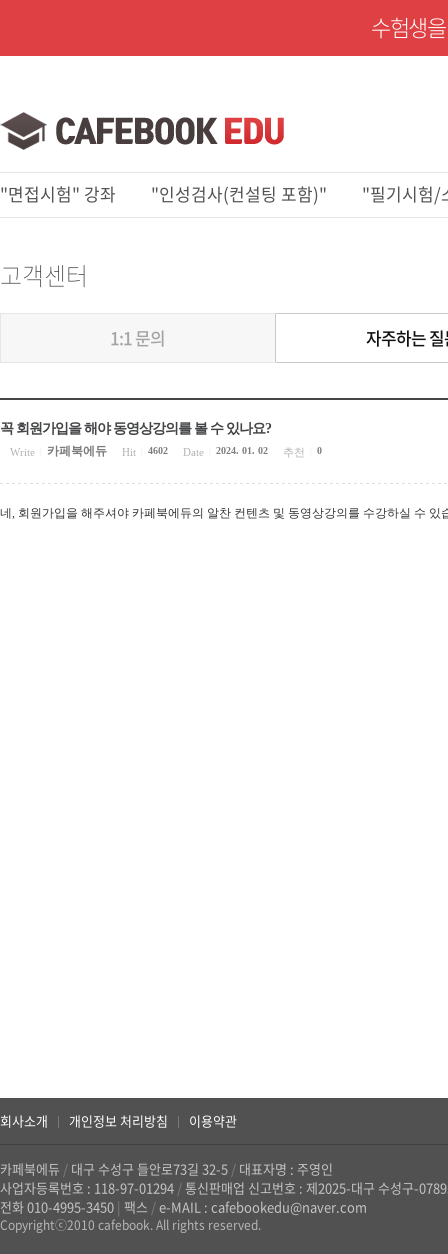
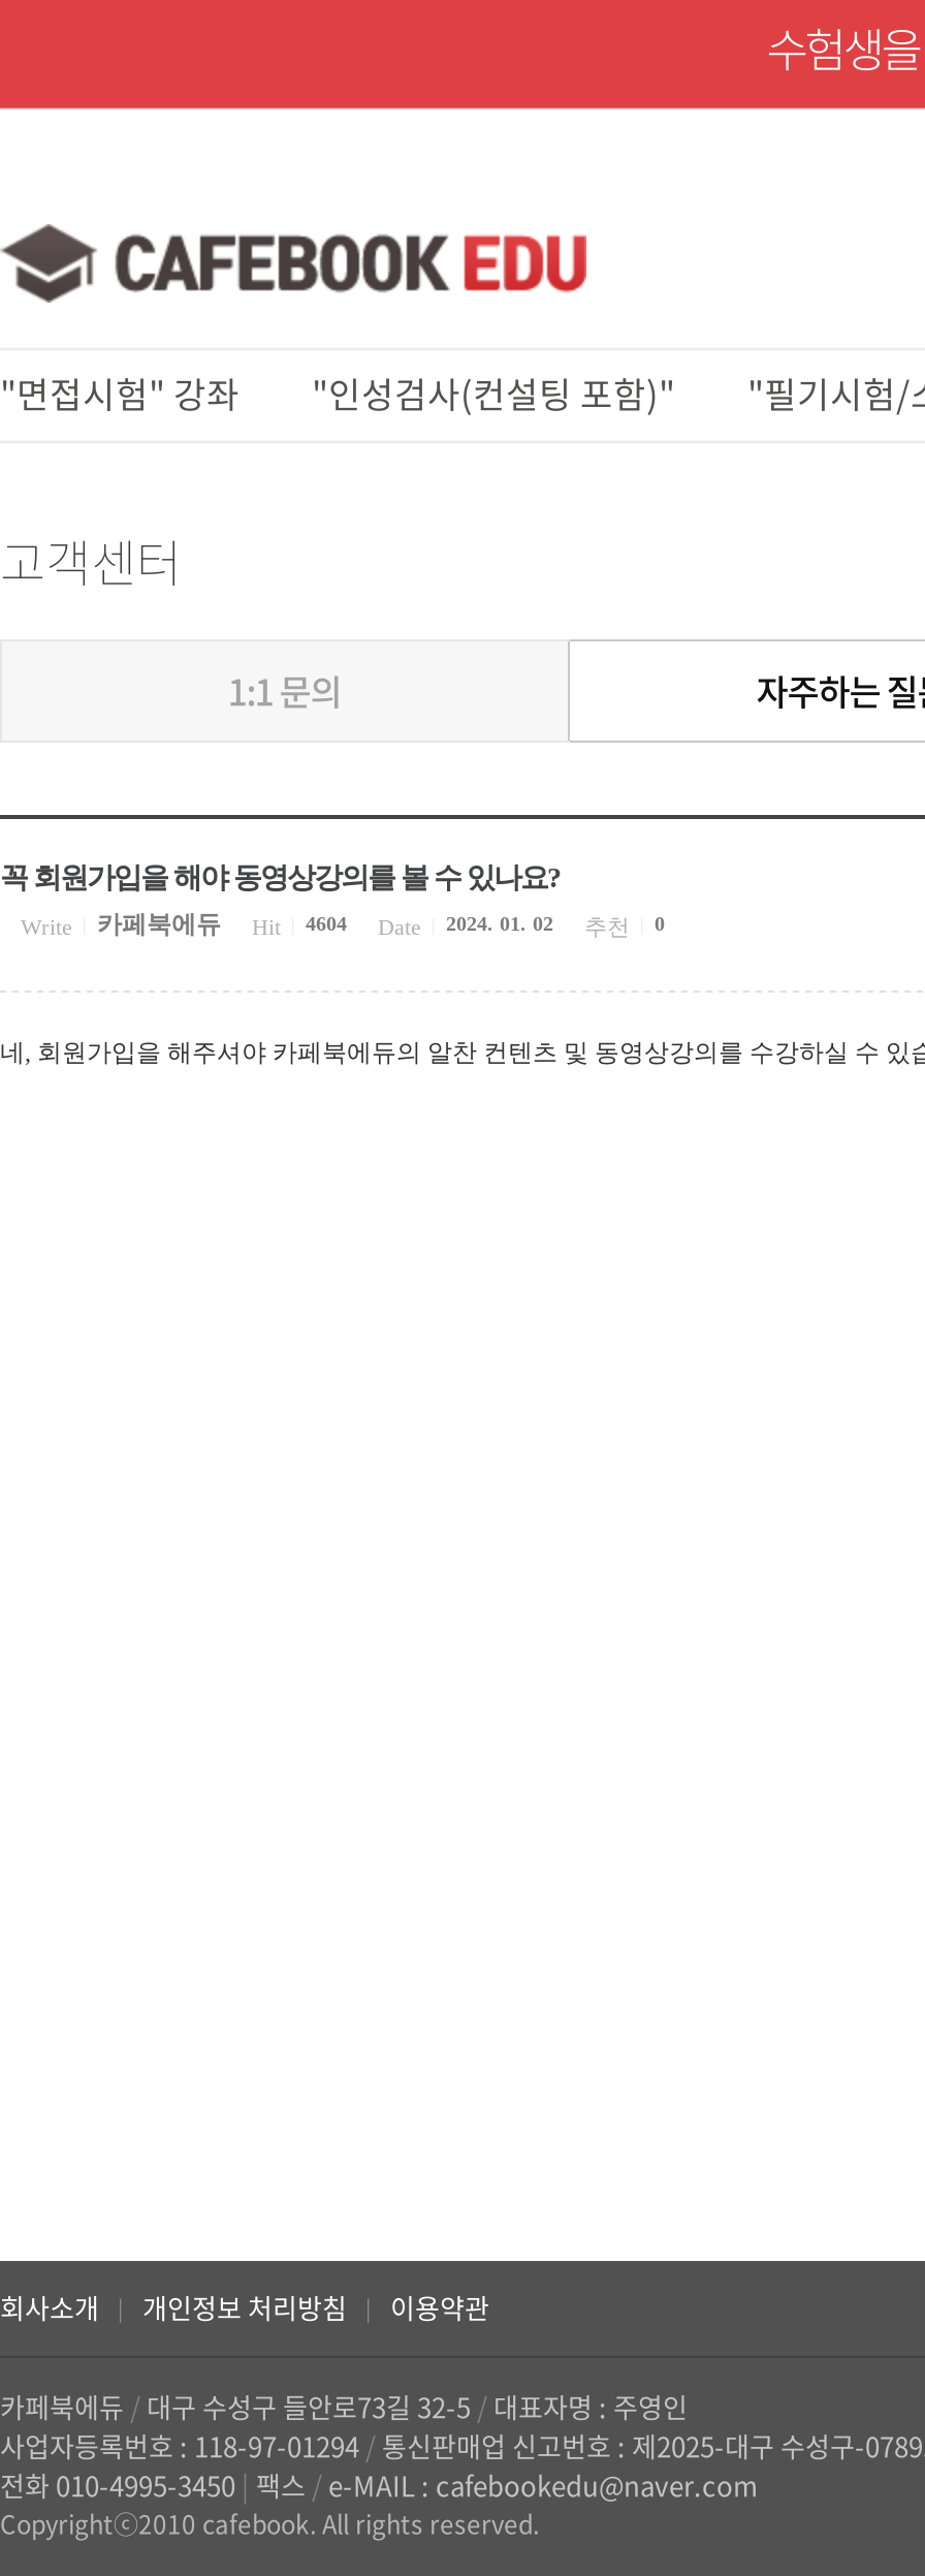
- Write 카페북에듀 Hit 4602 Date 2024. 01. 02 추천 0
+ Write 카페북에듀 Hit 4604 Date 2024. 01. 02 추천 0
